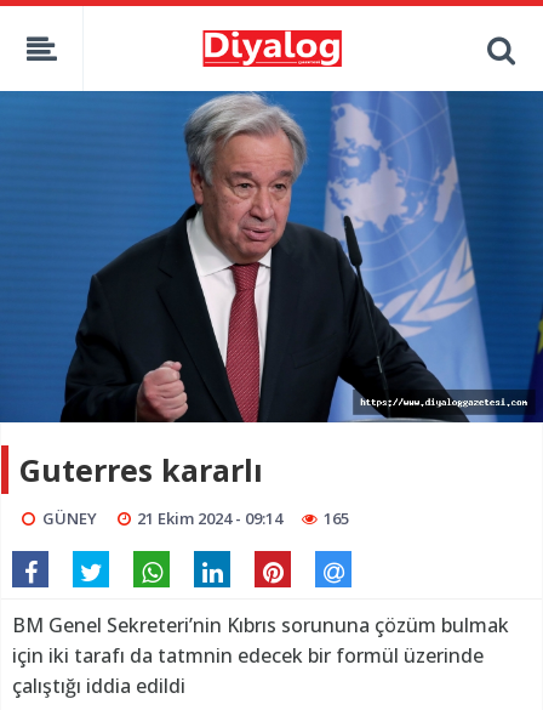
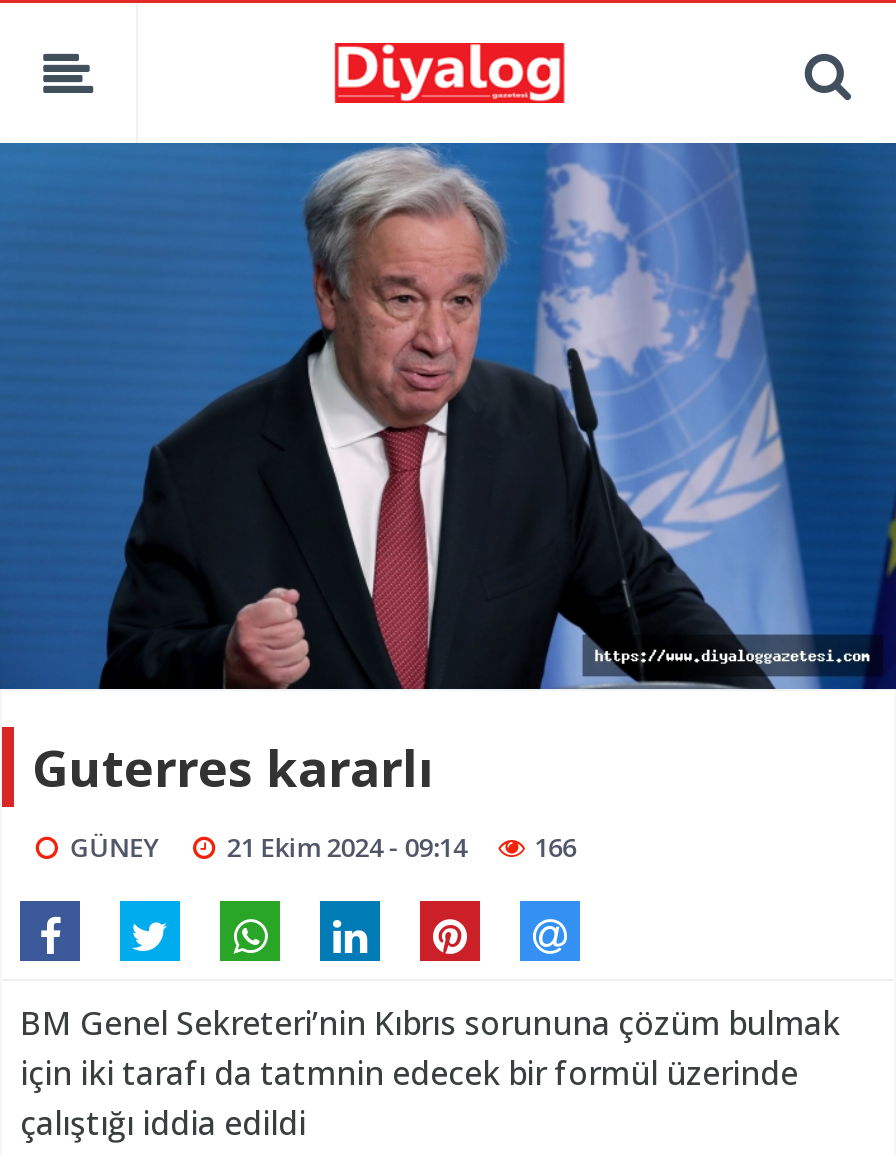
- GÜNEY 21 Ekim 2024 - 09:14 165
+ GÜNEY 21 Ekim 2024 - 09:14 166
